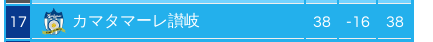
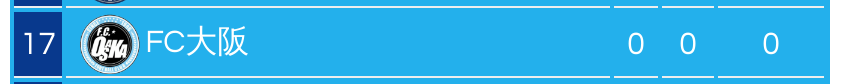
- カマタマーレ讃岐
- 38
- -16
- 38
+ FC大阪
+ 0
+ 0
+ 0
